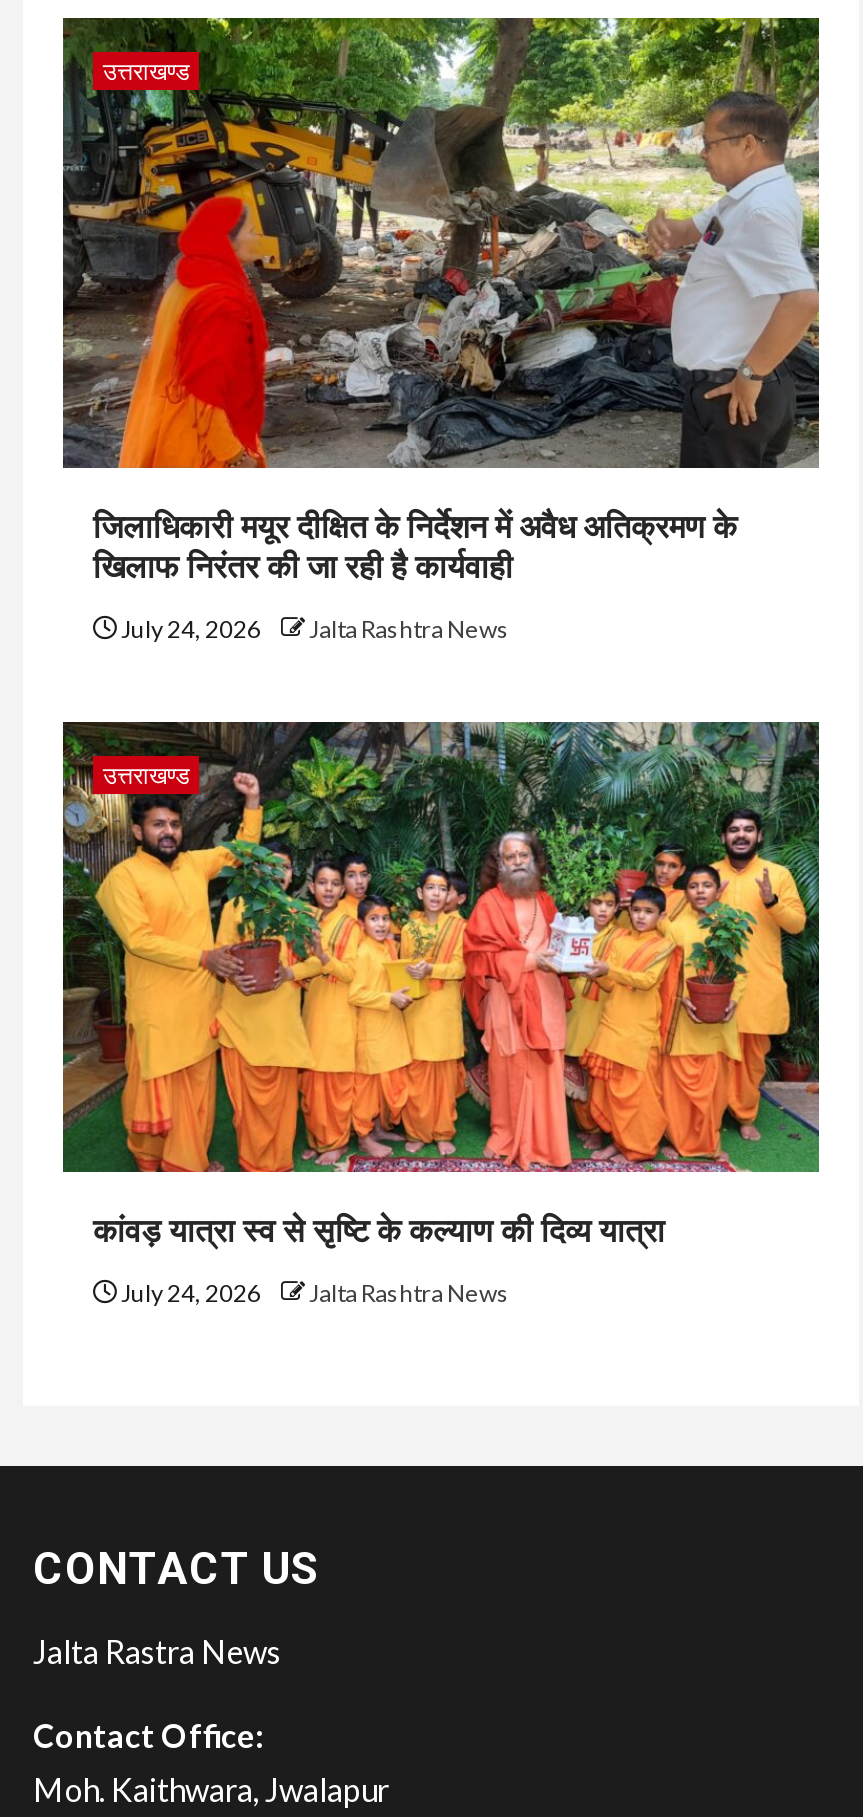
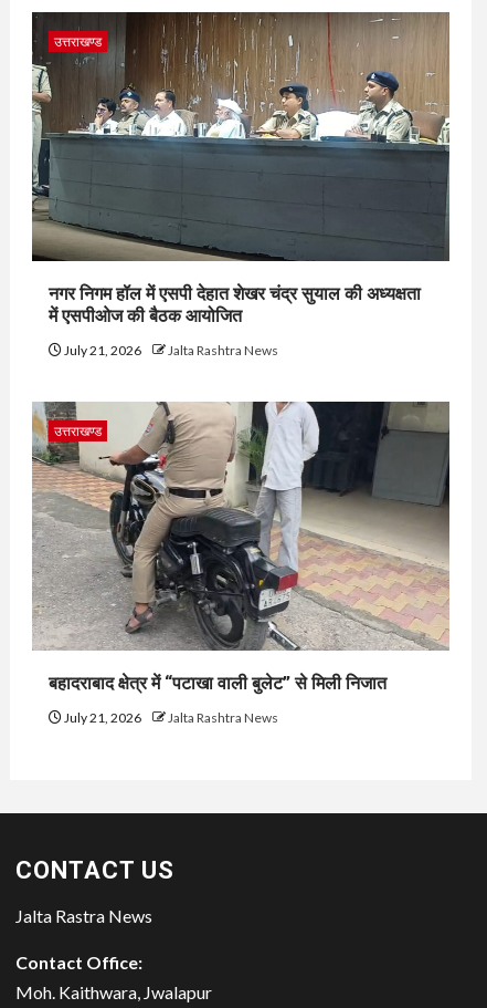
- [image]
- जिलाधिकारी मयूर दीक्षित के निर्देशन में अवैध अतिक्रमण के
- खिलाफ निरंतर की जा रही है कार्यवाही
+ [image]
+ नगर निगम हॉल में एसपी देहात शेखर चंद्र सुयाल की अध्यक्षता
+ में एसपीओज की बैठक आयोजित

- July 24, 2026 Jalta Rashtra News
+ July 21, 2026 Jalta Rashtra News

- [image]
- कांवड़ यात्रा स्व से सृष्टि के कल्याण की दिव्य यात्रा
+ [image]
+ बहादराबाद क्षेत्र में “पटाखा वाली बुलेट” से मिली निजात

- July 24, 2026 Jalta Rashtra News
+ July 21, 2026 Jalta Rashtra News
